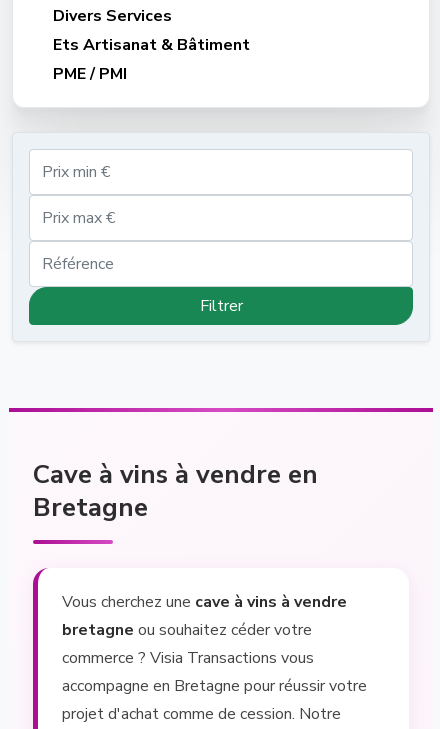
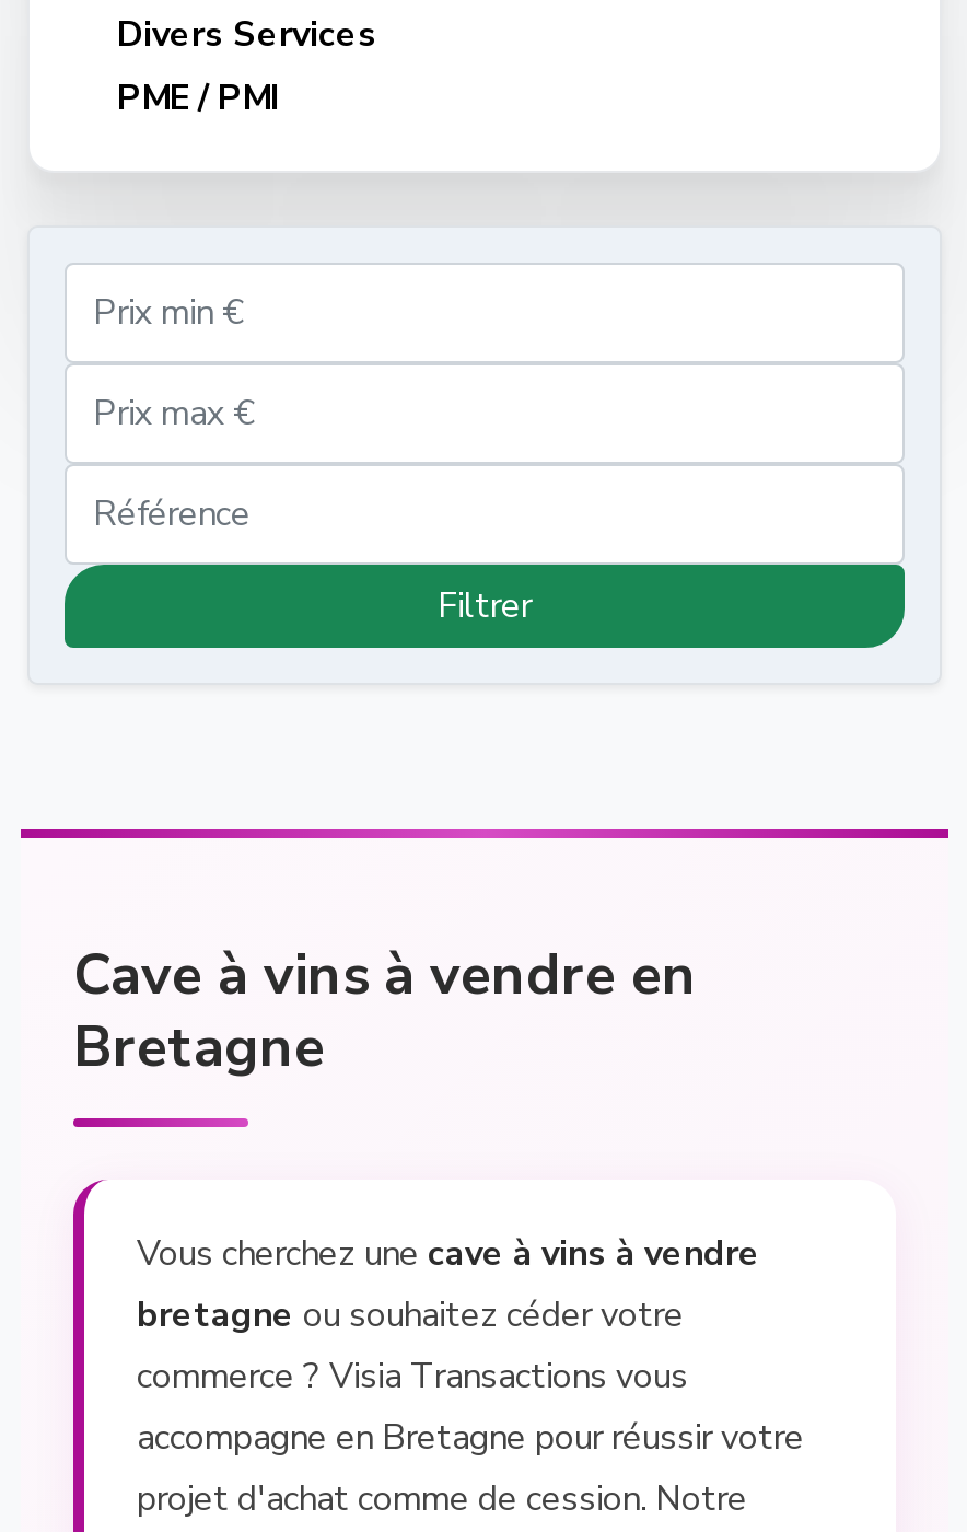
- Ets Artisanat & Bâtiment
